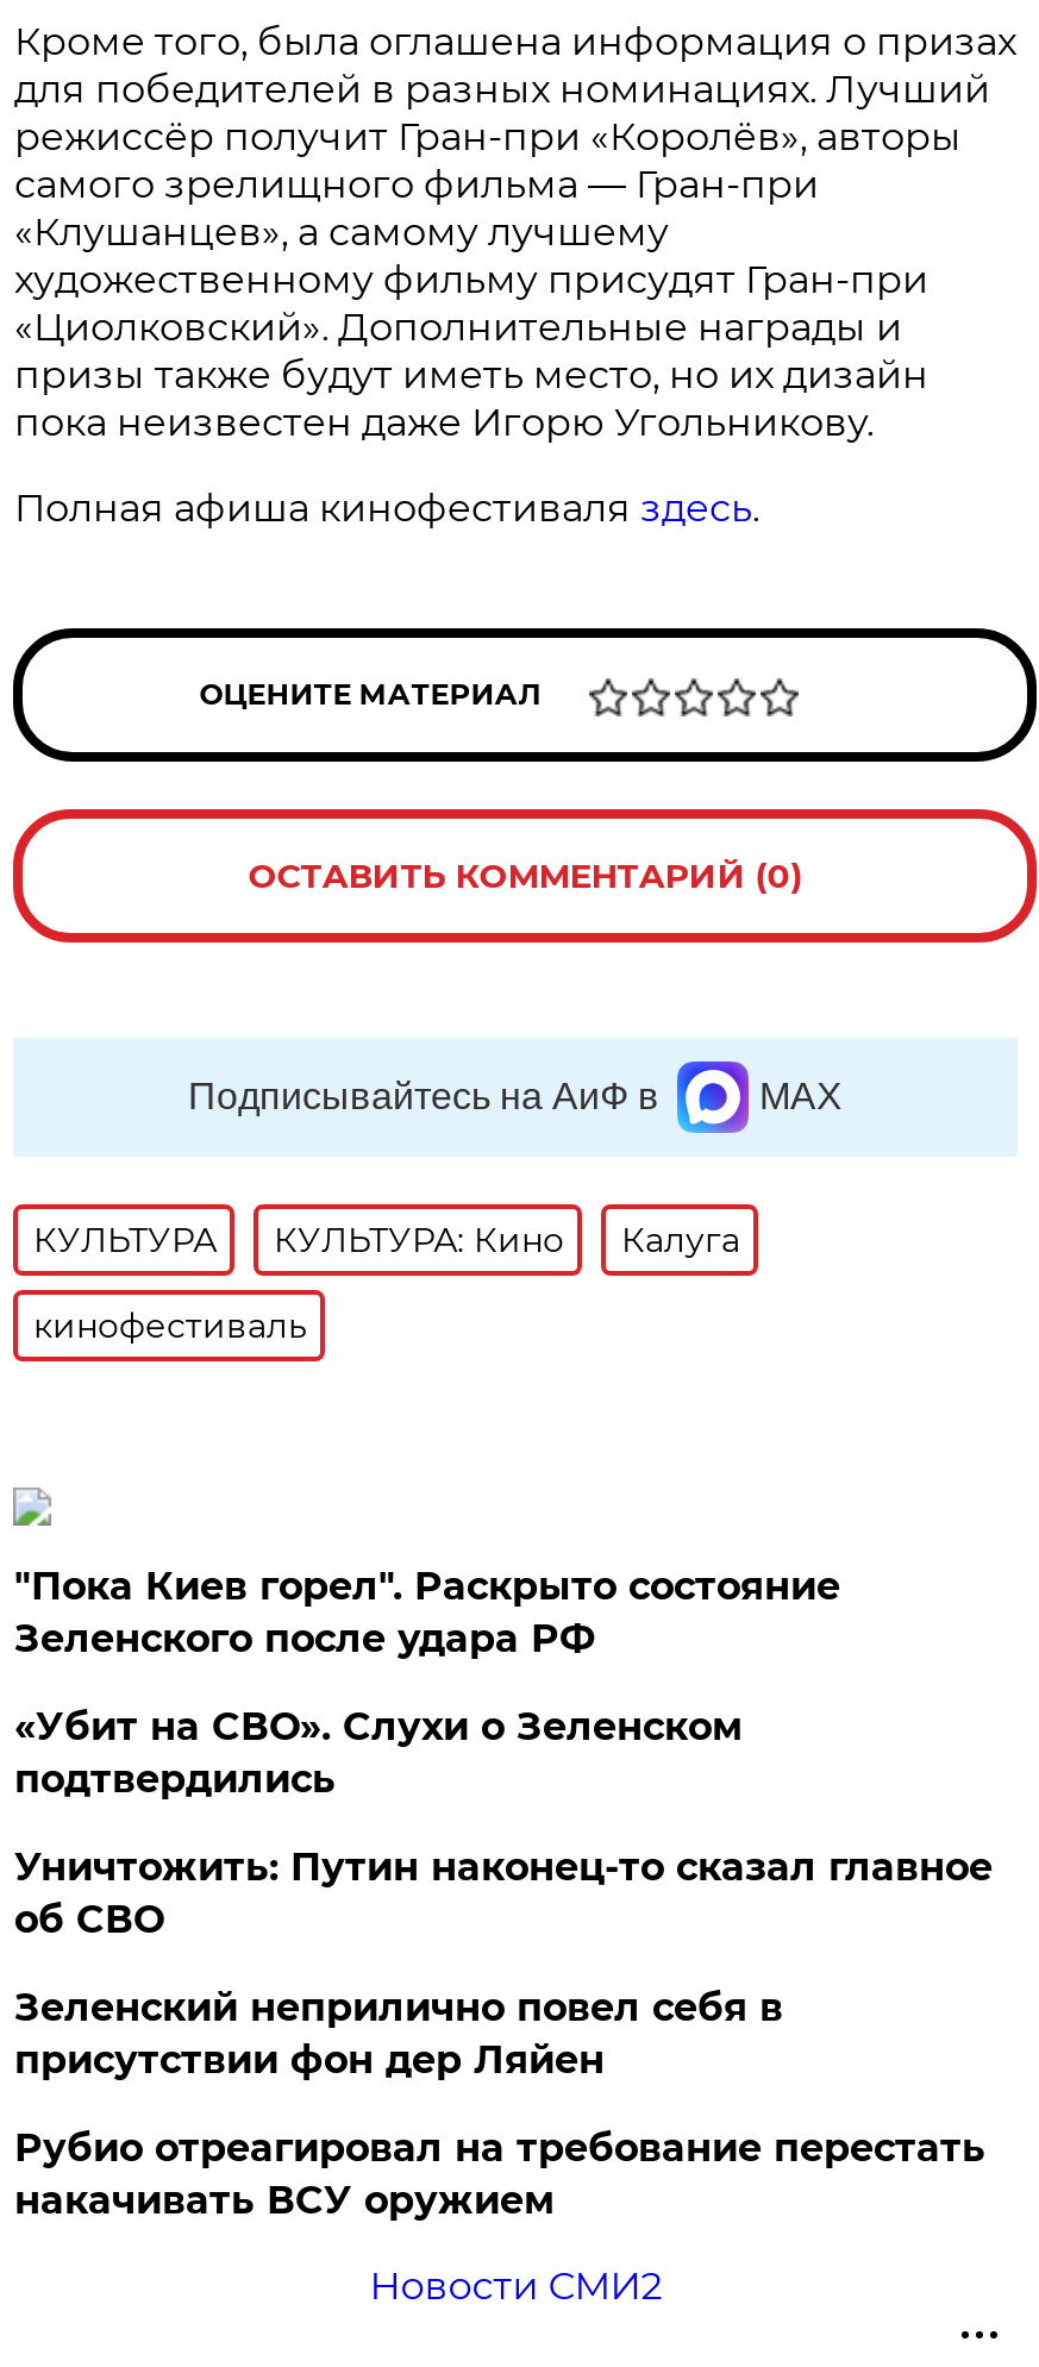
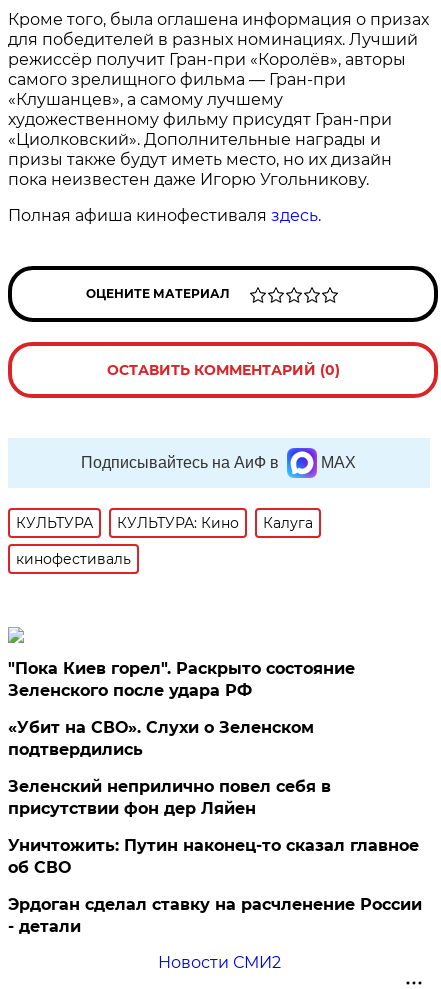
moved down: Уничтожить: Путин наконец-то сказал главное | об СВО

moved up: Зеленский неприлично повел cебя в | присутствии фон дер Ляйен

- Рубио отреагировал на требование перестать
- накачивать ВСУ оружием
+ Эрдоган сделал ставку на расчленение России
+ - детали
